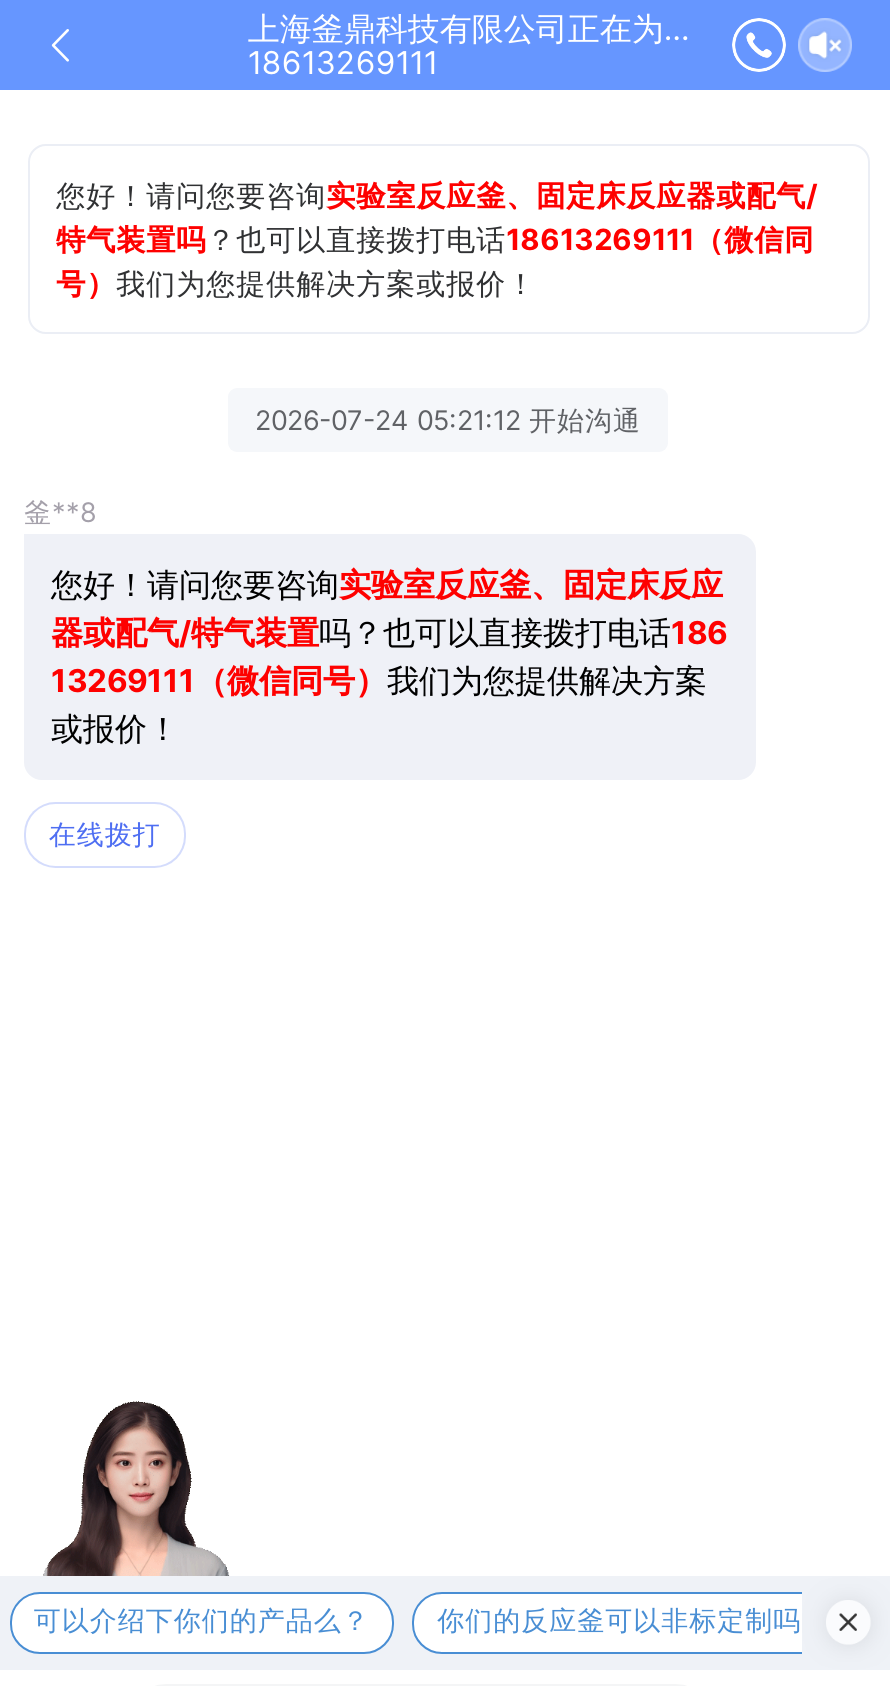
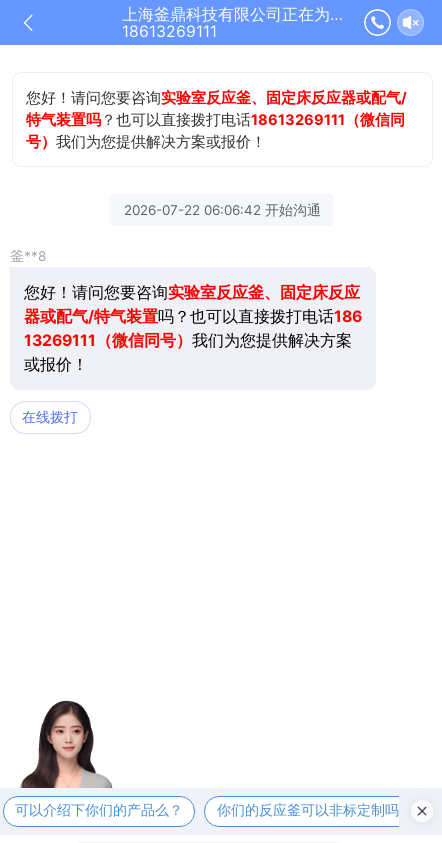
- 2026-07-24 05:21:12 开始沟通
+ 2026-07-22 06:06:42 开始沟通
